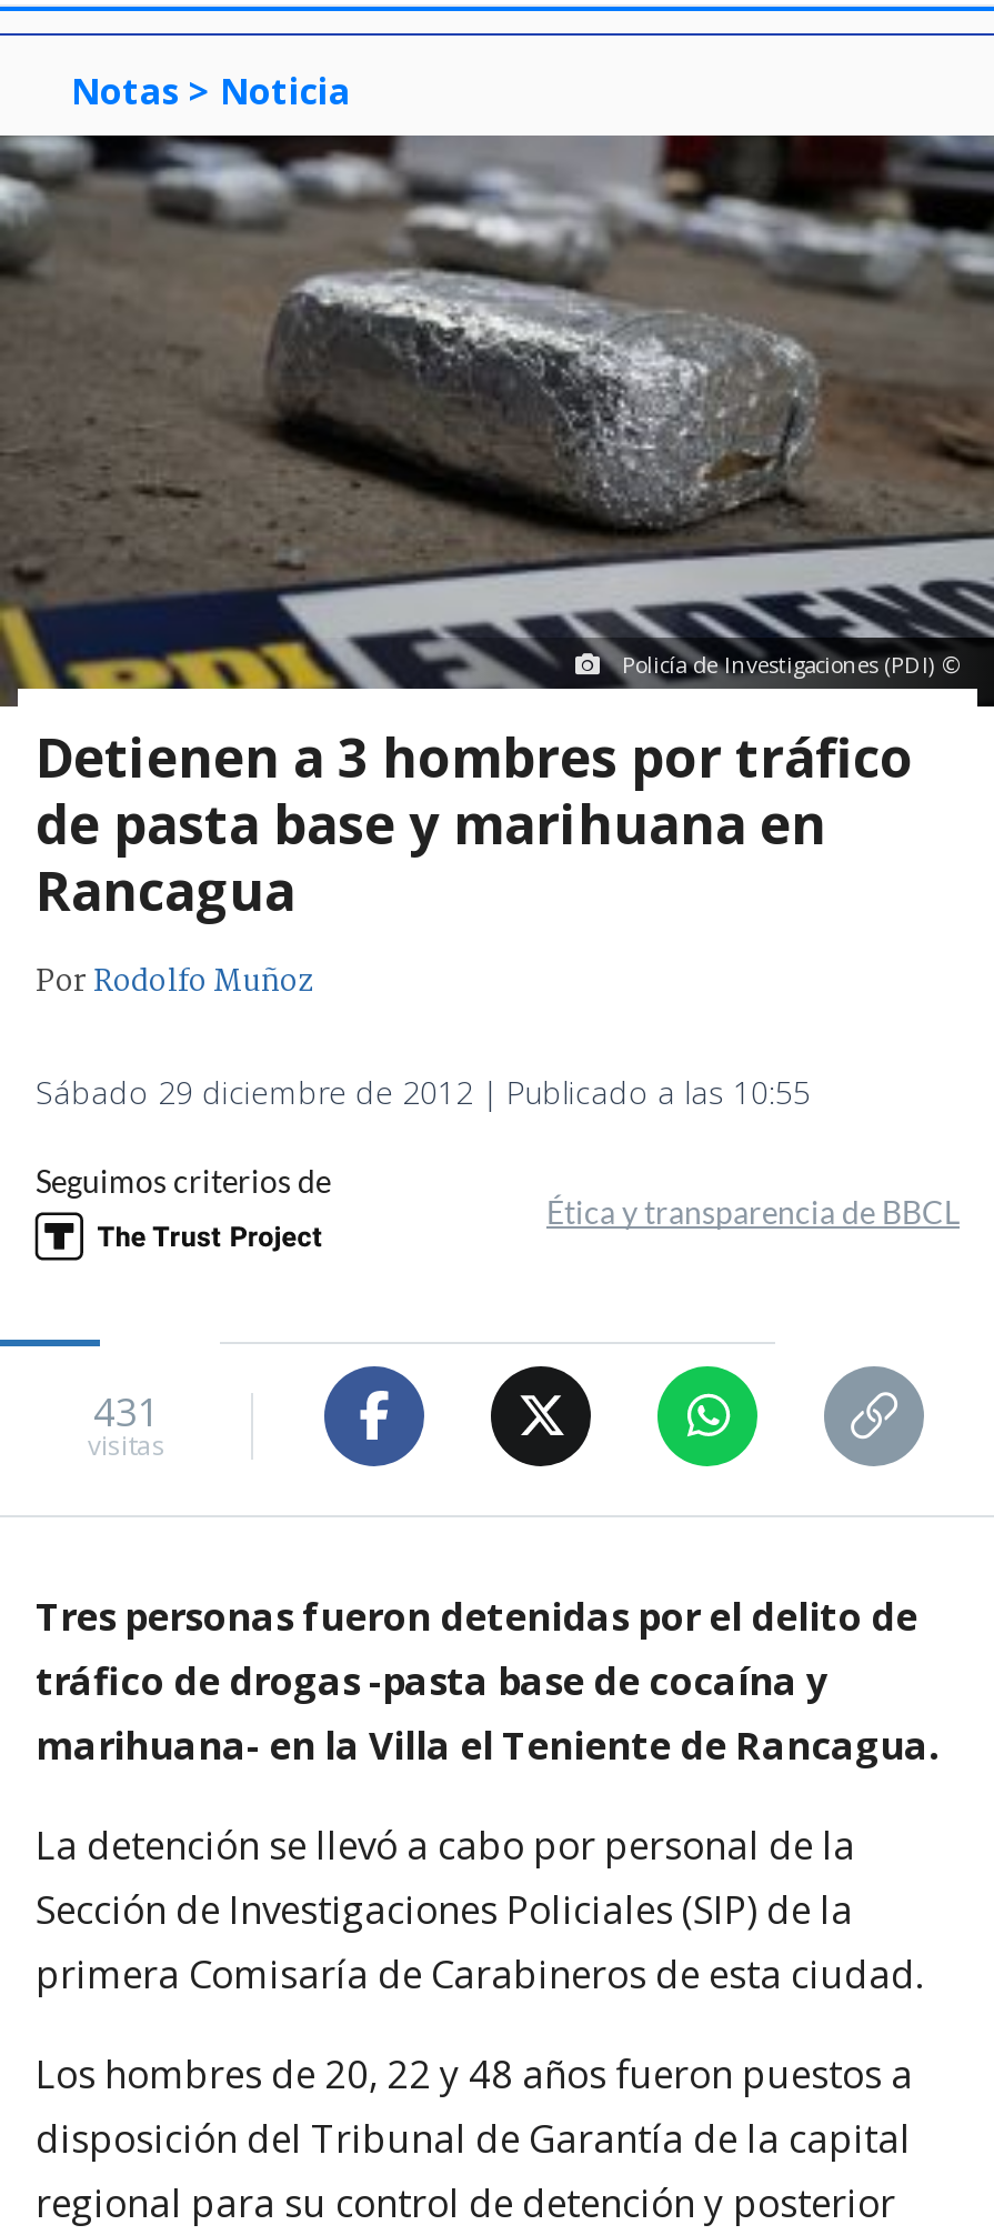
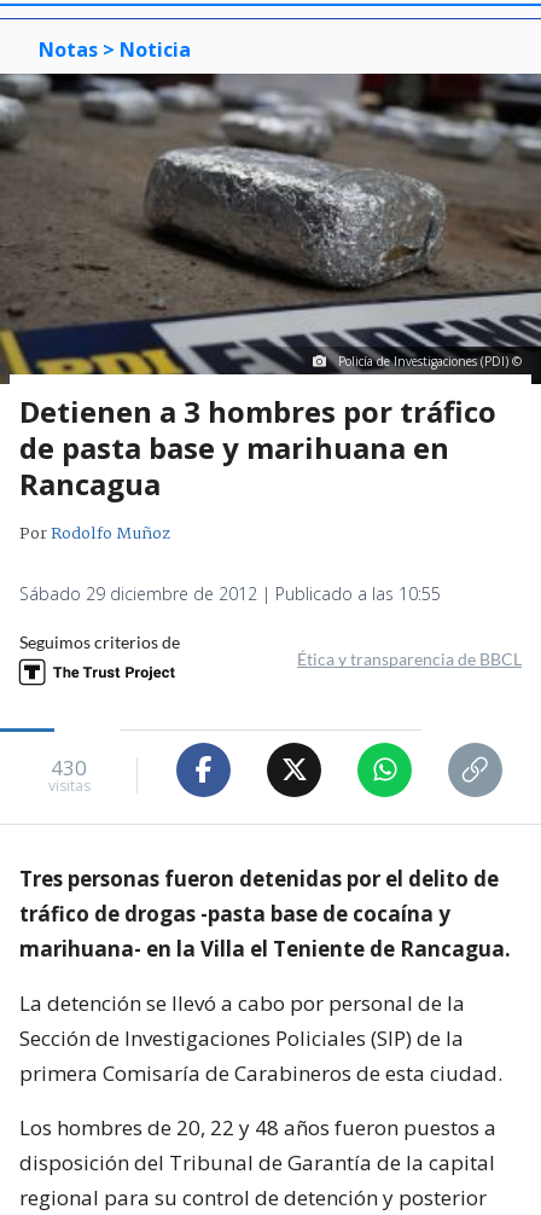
- 431
+ 430
